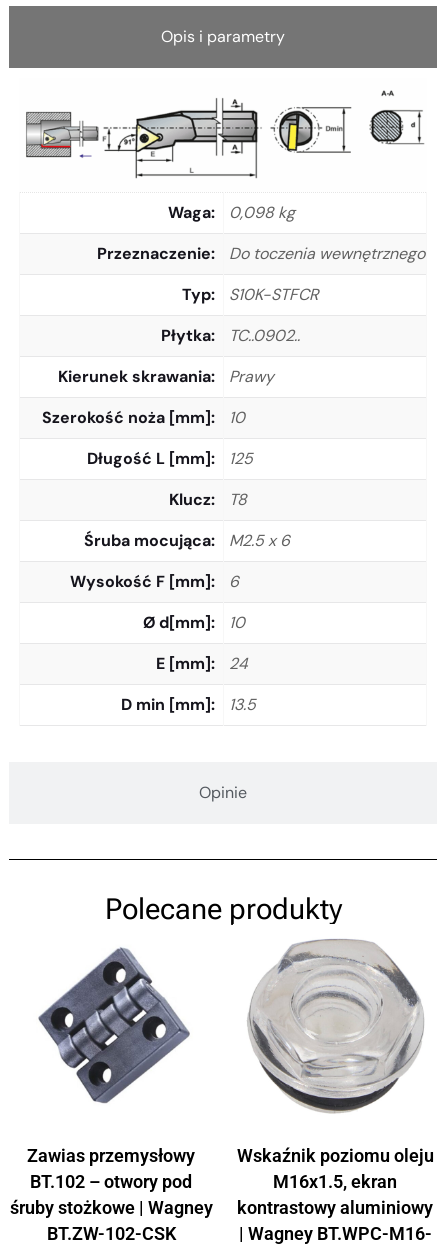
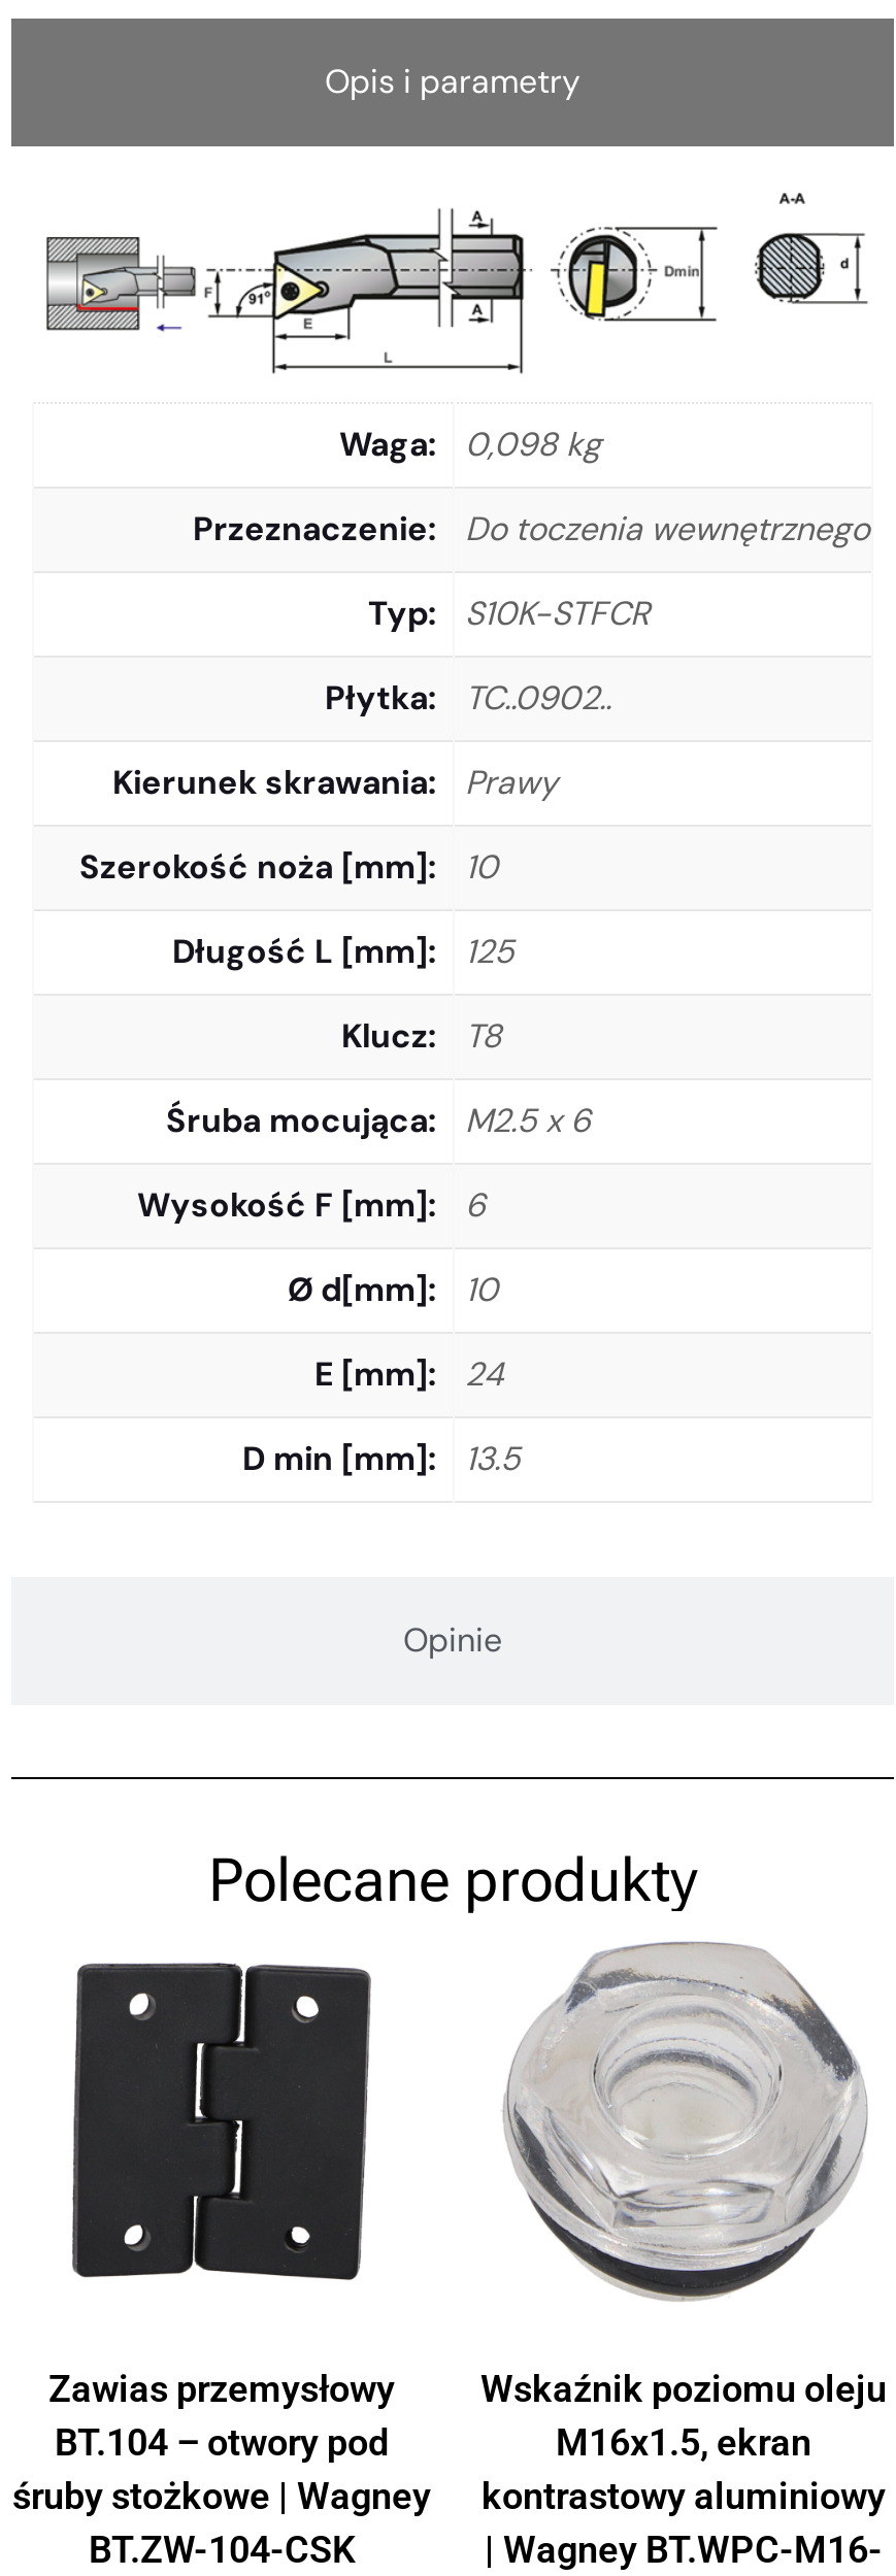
- [image]
+ [image]

- BT.102 – otwory pod
+ BT.104 – otwory pod

- BT.ZW-102-CSK
+ BT.ZW-104-CSK
